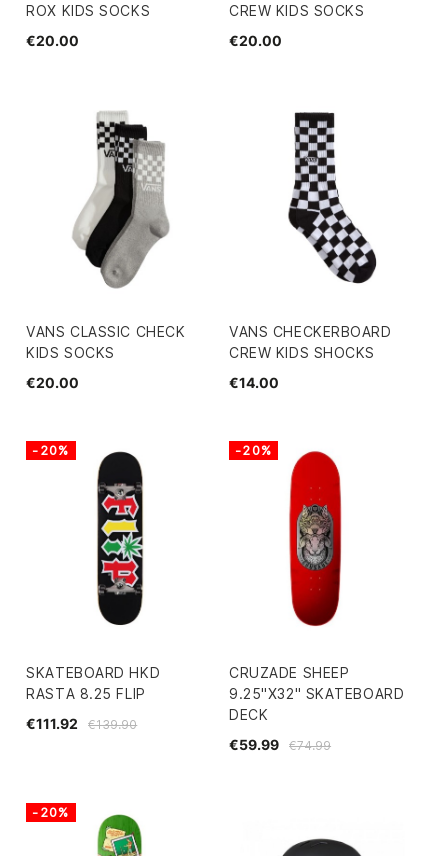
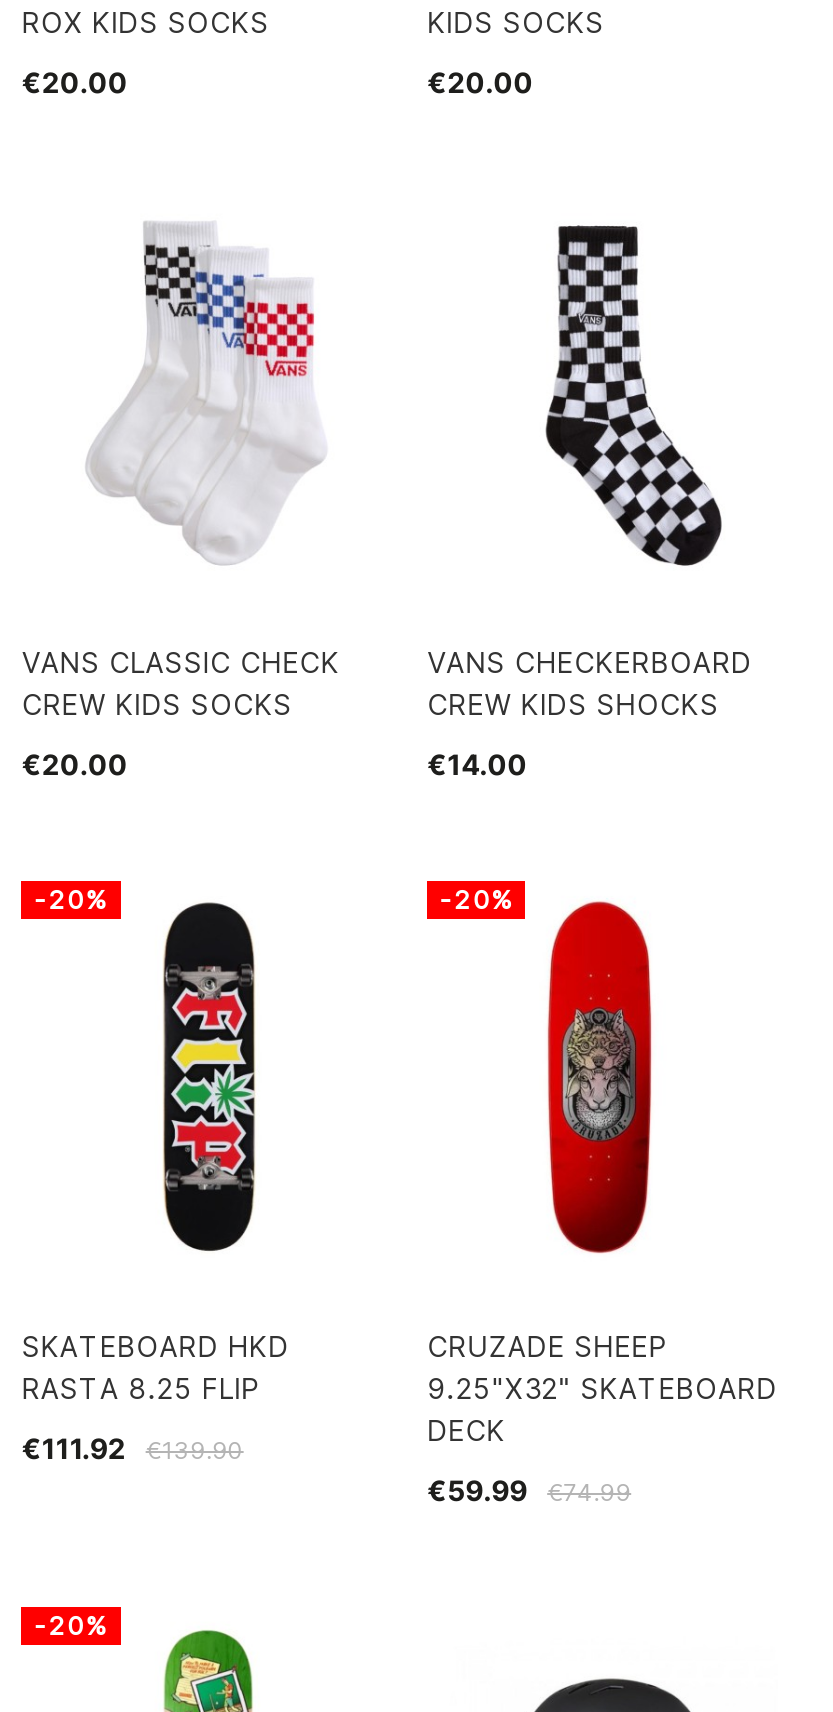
moved down: CREW KIDS SOCKS

- [image]
+ [image]

moved up: KIDS SOCKS
